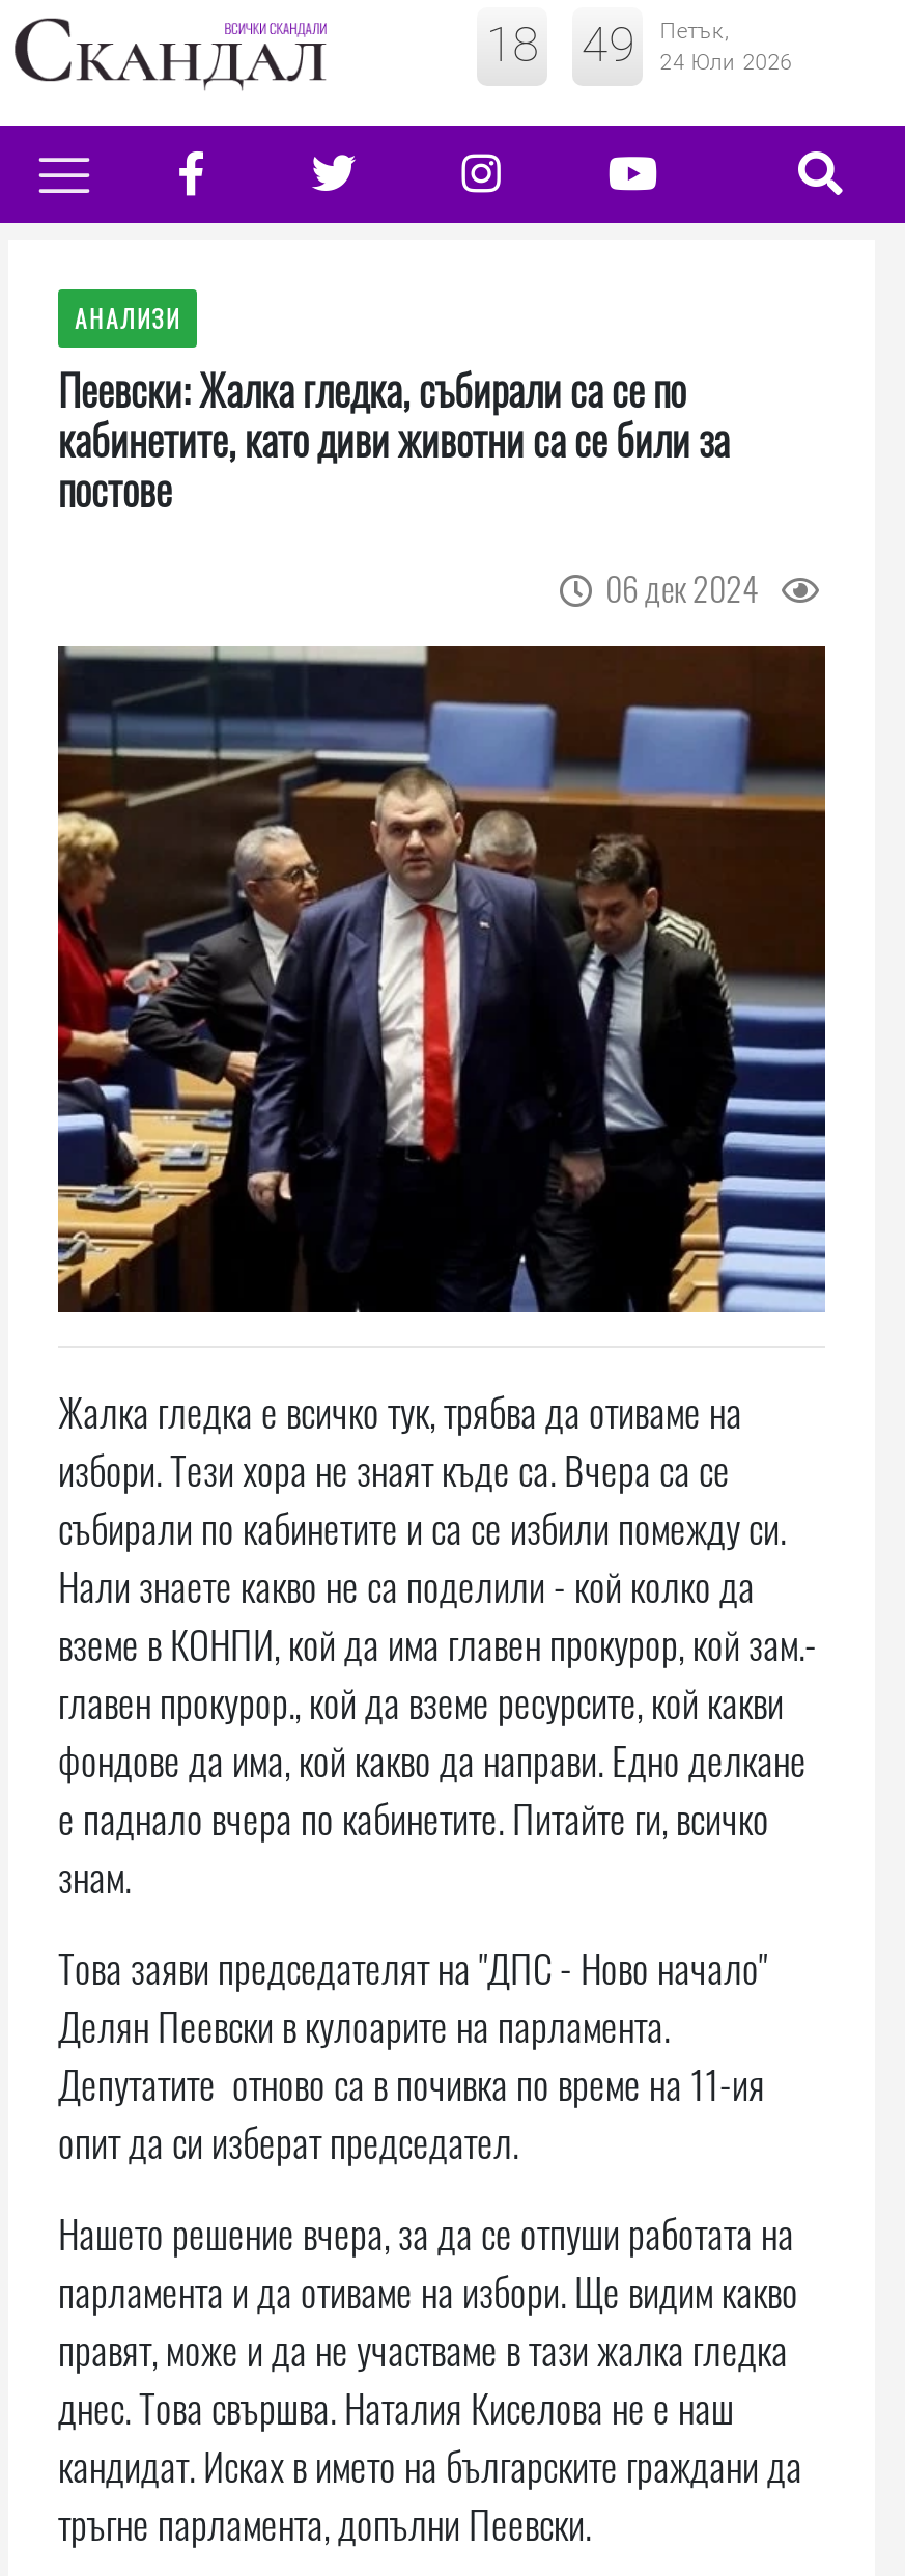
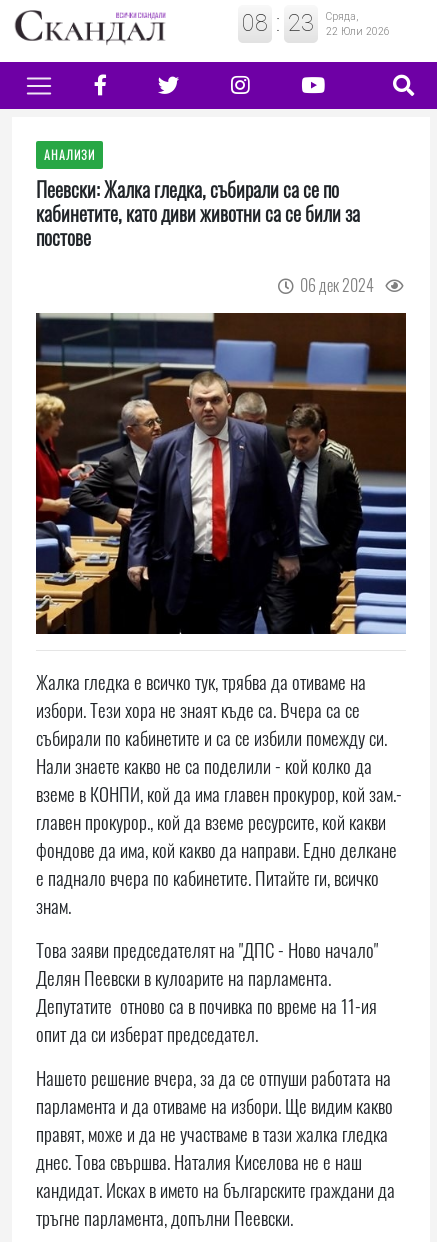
- 18 : 49
- Петък,
- 24 Юли 2026
+ 08 : 23
+ Сряда,
+ 22 Юли 2026
